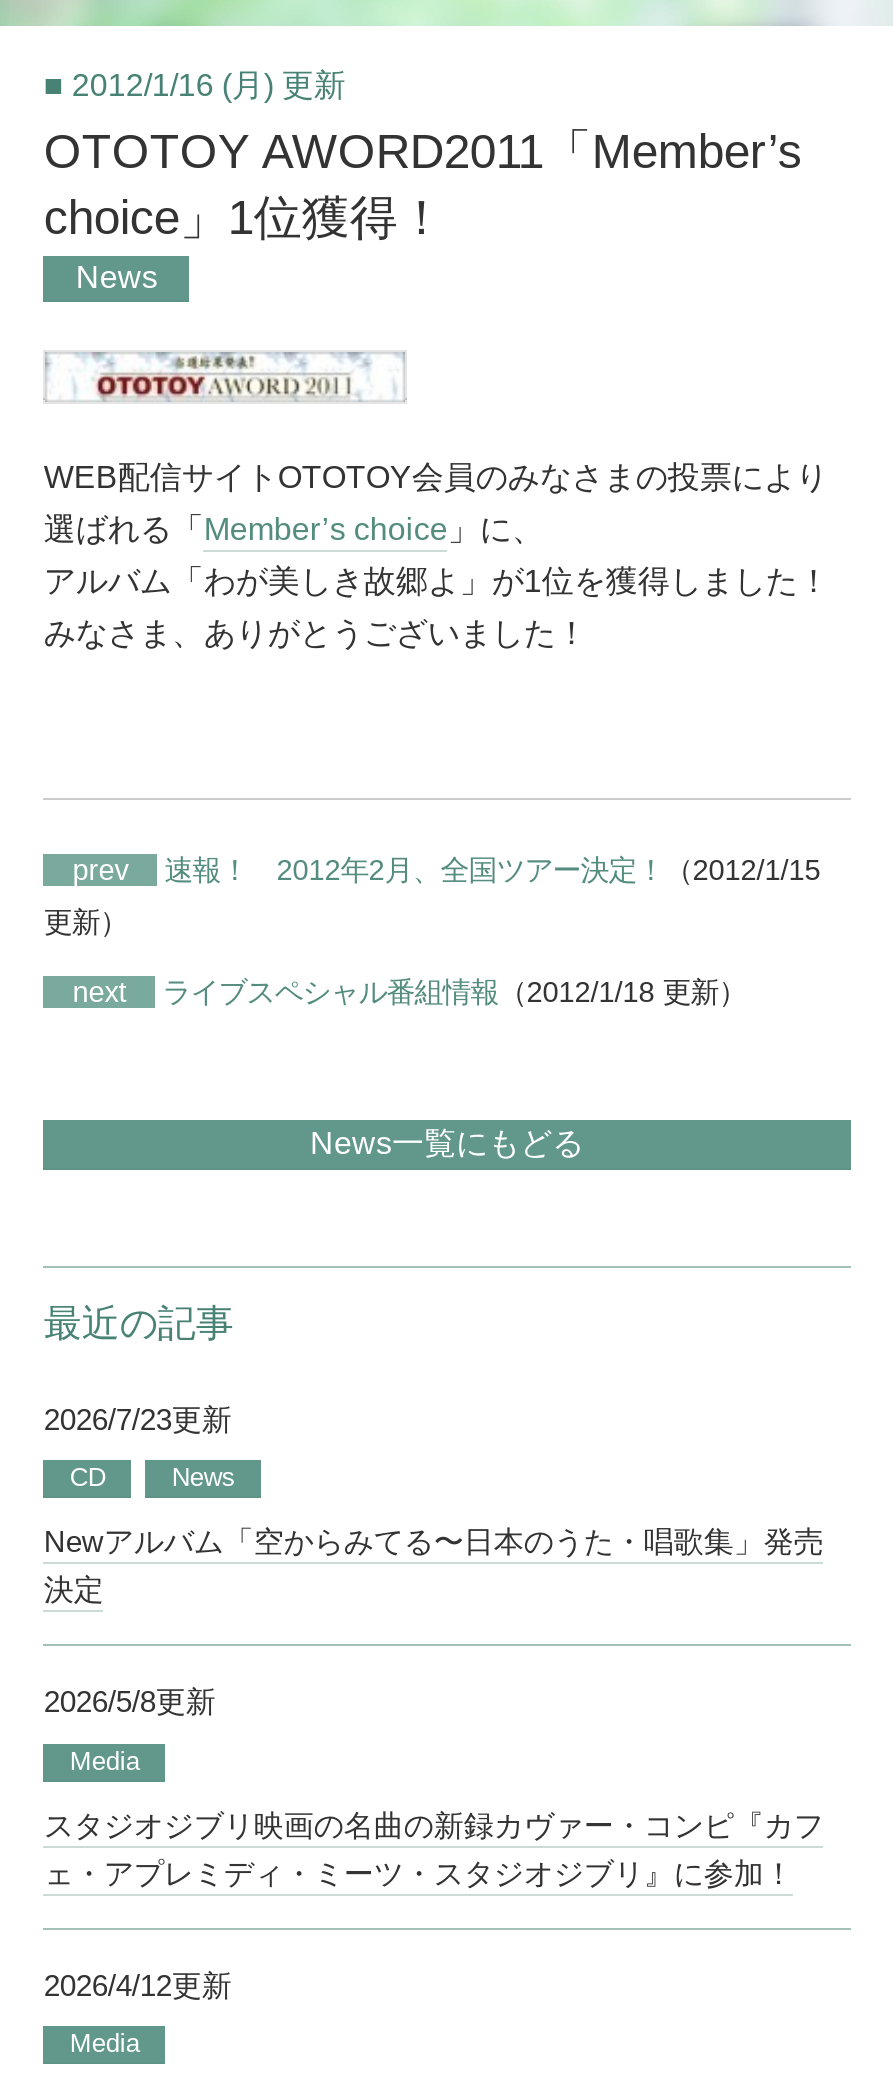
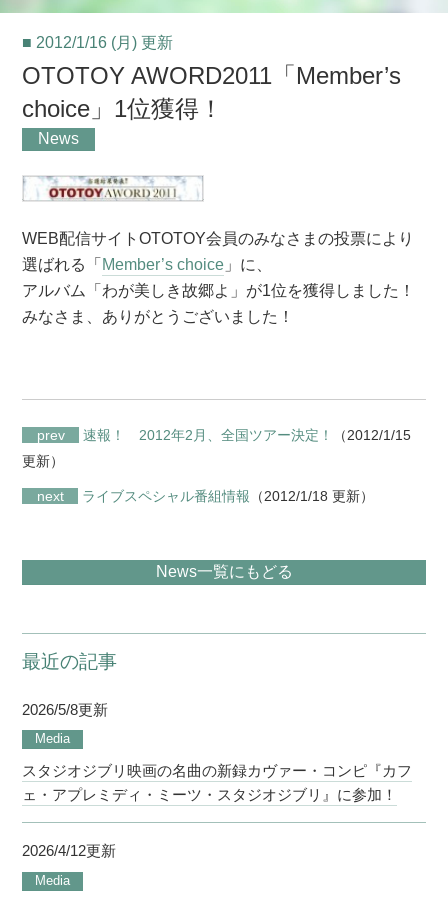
- 2026/7/23更新
- CD
- News
- Newアルバム「空からみてる〜日本のうた・唱歌集」発売
- 決定
